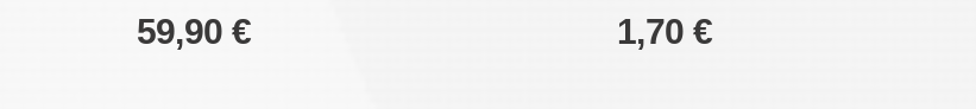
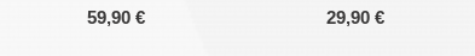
- 1,70 €
+ 29,90 €
